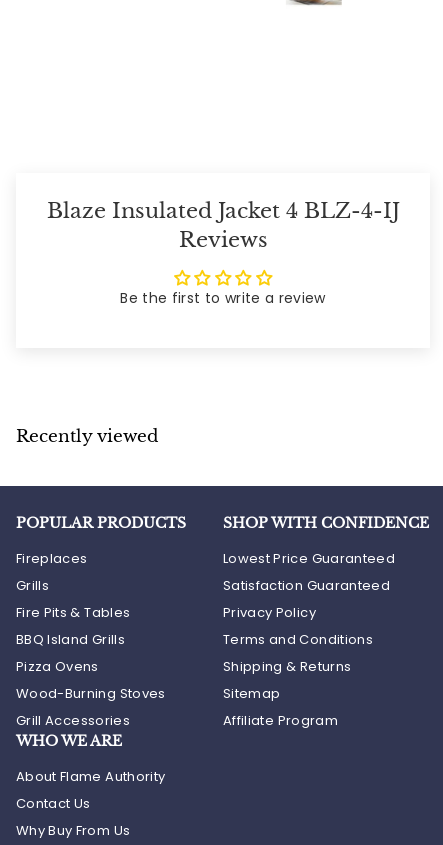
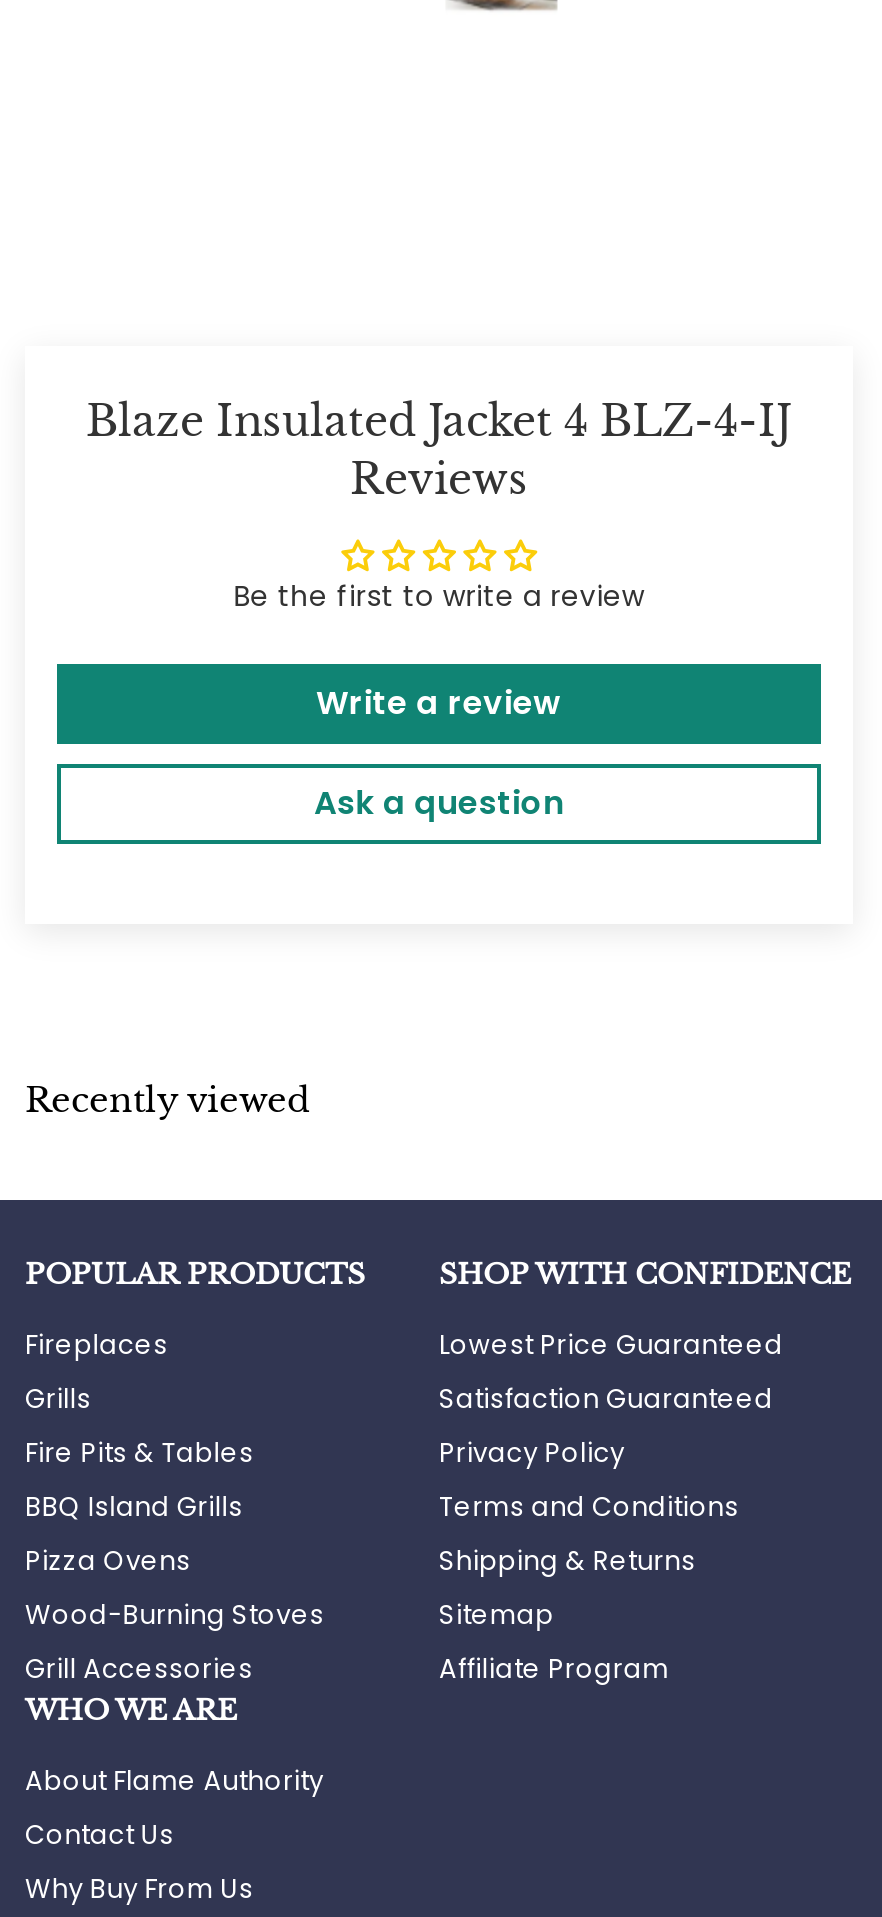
+ Write a review
+ Ask a question
